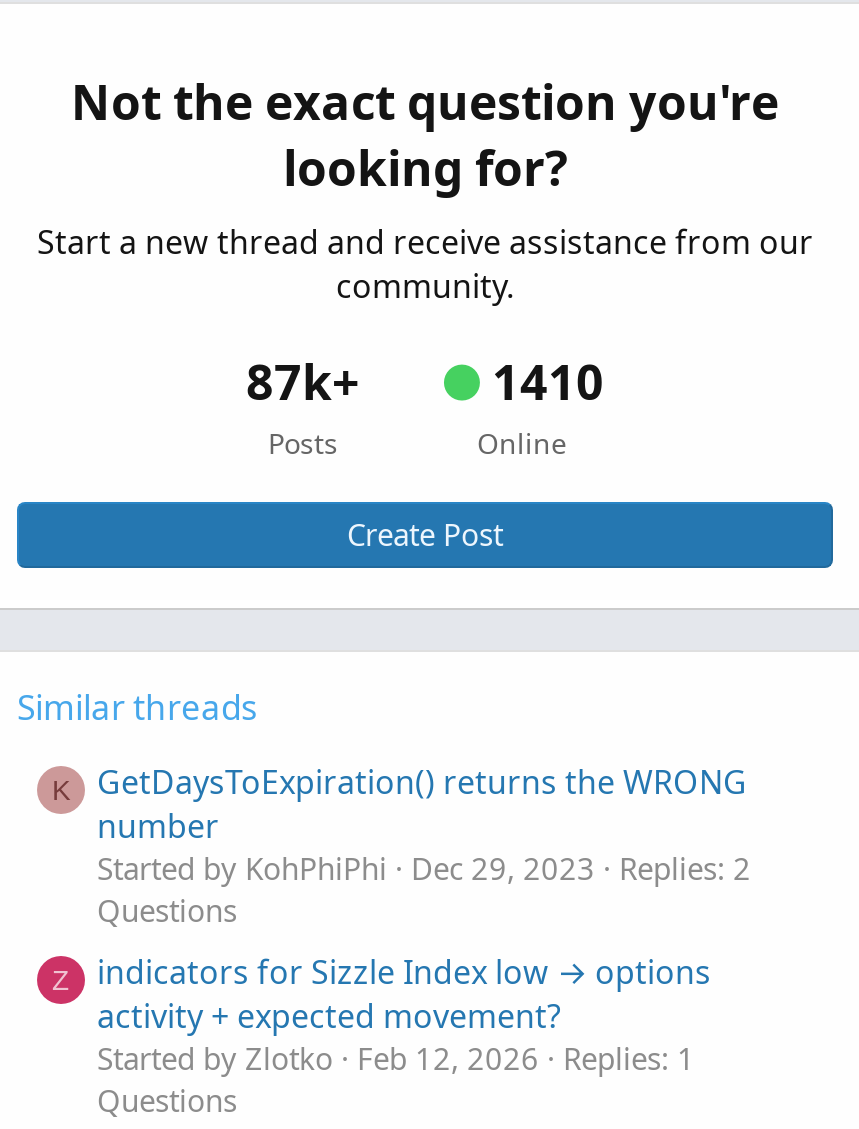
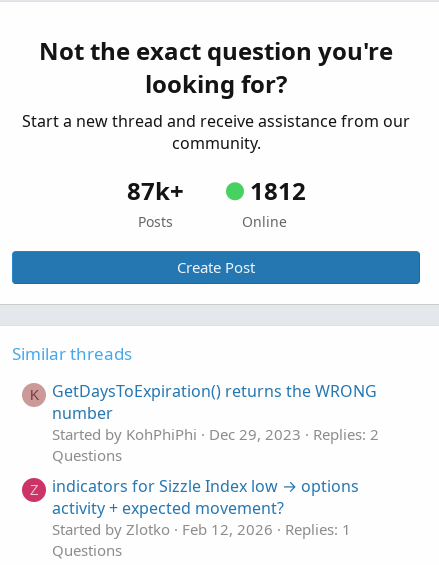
- 87k+ 1410
+ 87k+ 1812
